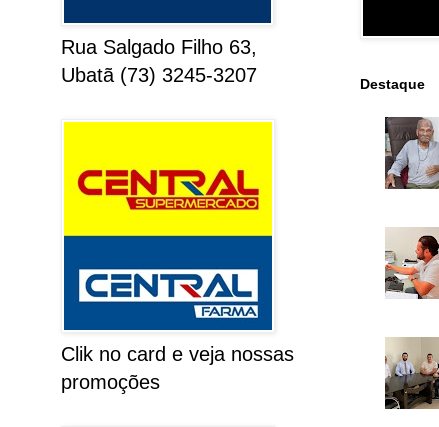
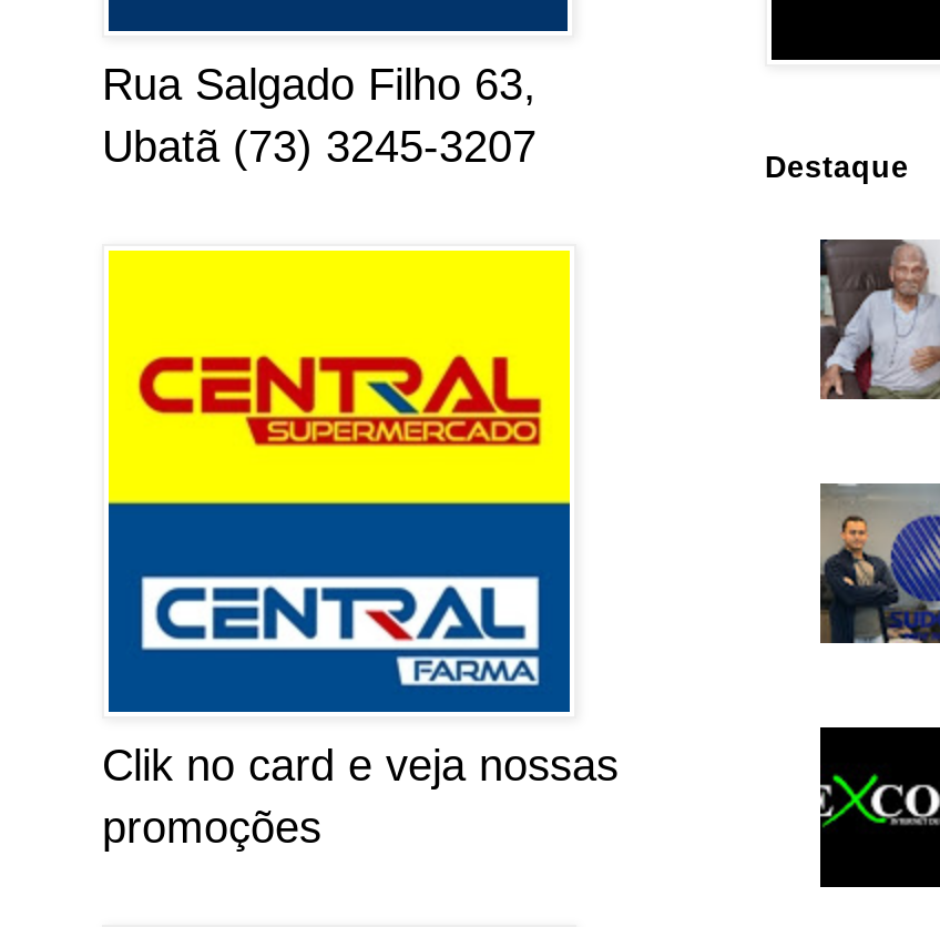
- [image]
+ [image]

- [image]
+ [image]
